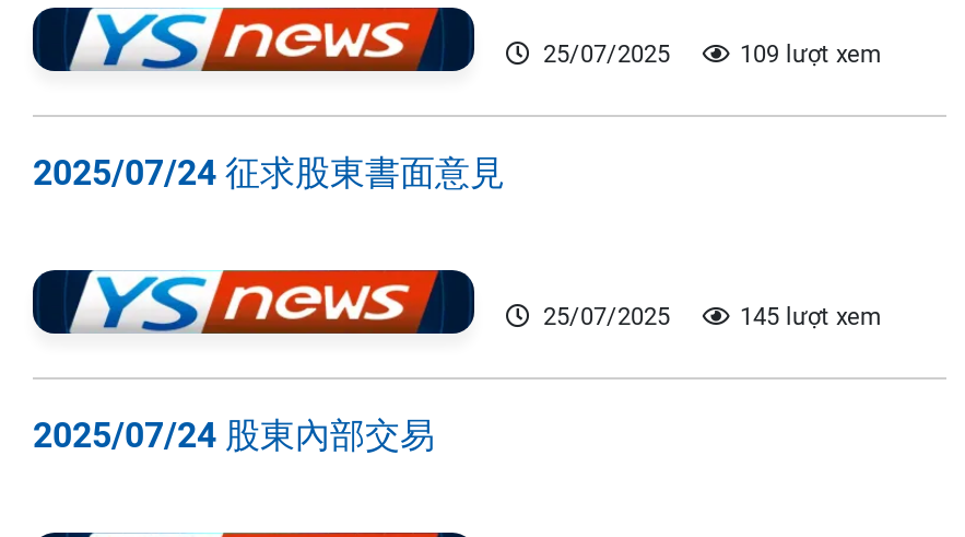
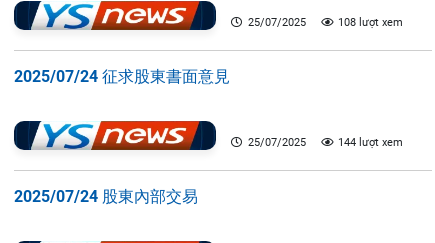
- 109 lượt xem
+ 108 lượt xem

- 145 lượt xem
+ 144 lượt xem
